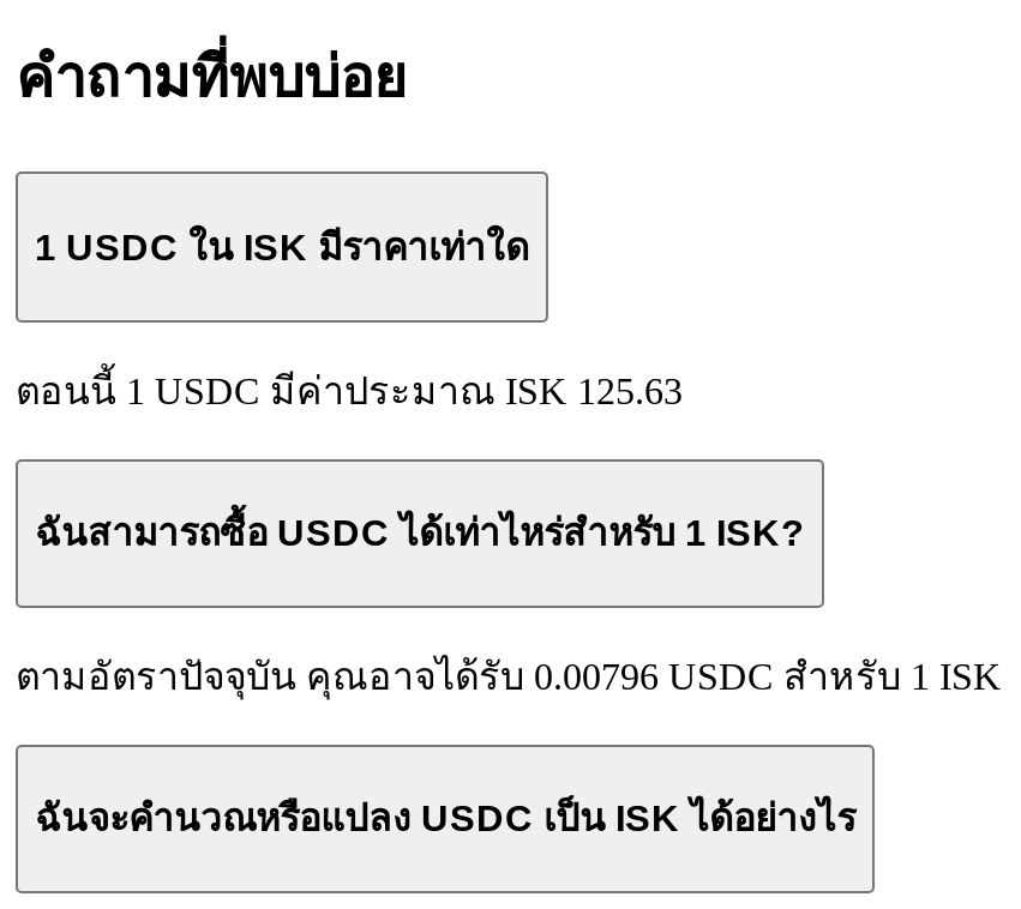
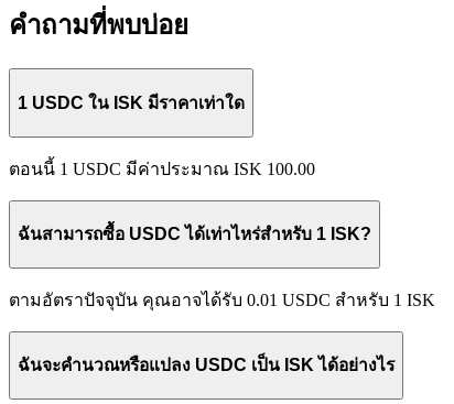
- ตอนนี้ 1 USDC มีค่าประมาณ ISK 125.63
+ ตอนนี้ 1 USDC มีค่าประมาณ ISK 100.00

- ตามอัตราปัจจุบัน คุณอาจได้รับ 0.00796 USDC สำหรับ 1 ISK
+ ตามอัตราปัจจุบัน คุณอาจได้รับ 0.01 USDC สำหรับ 1 ISK
